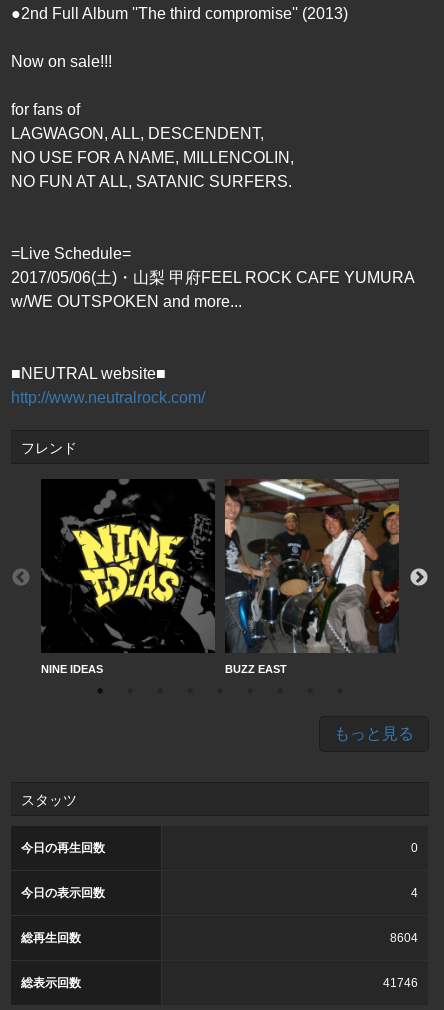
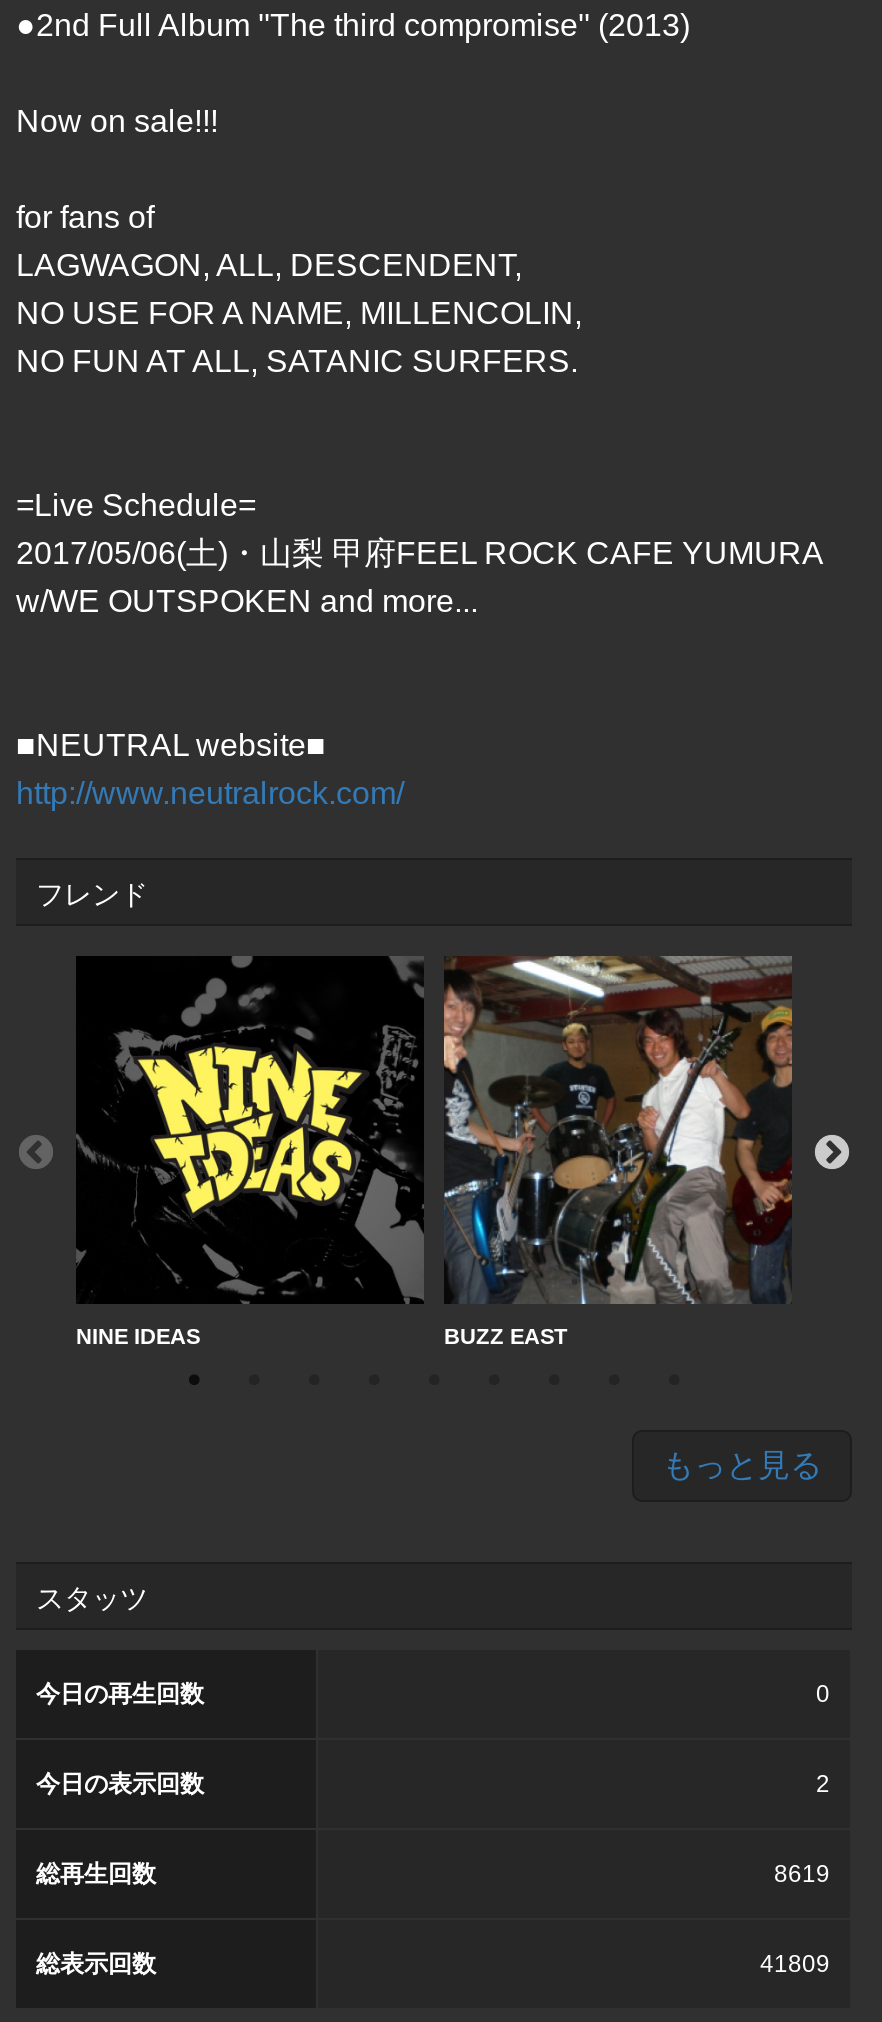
- 4
+ 2

- 8604
+ 8619

- 41746
+ 41809
